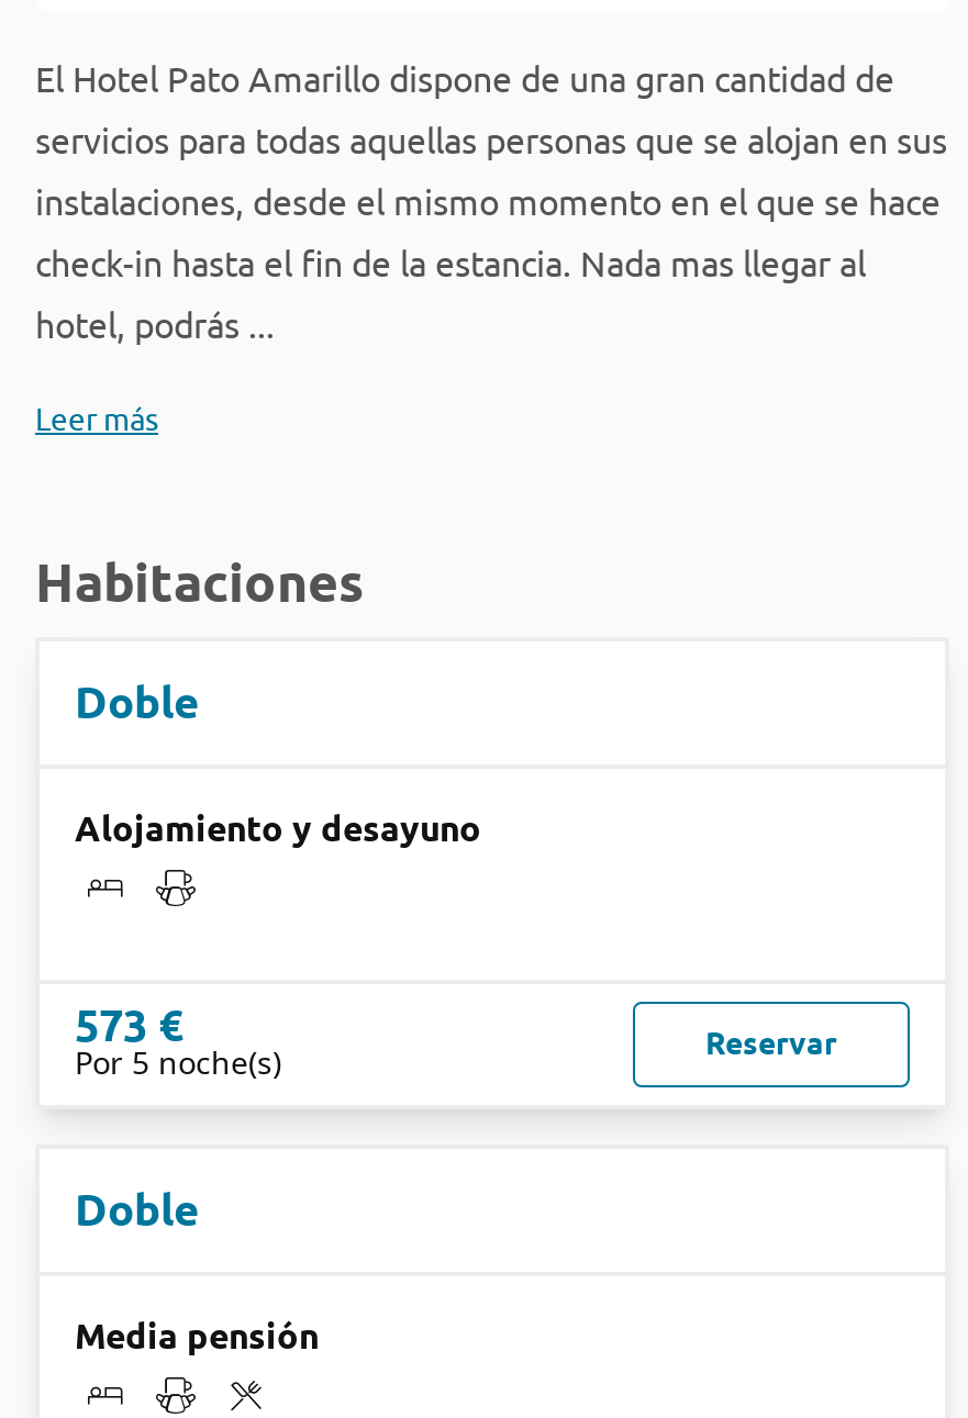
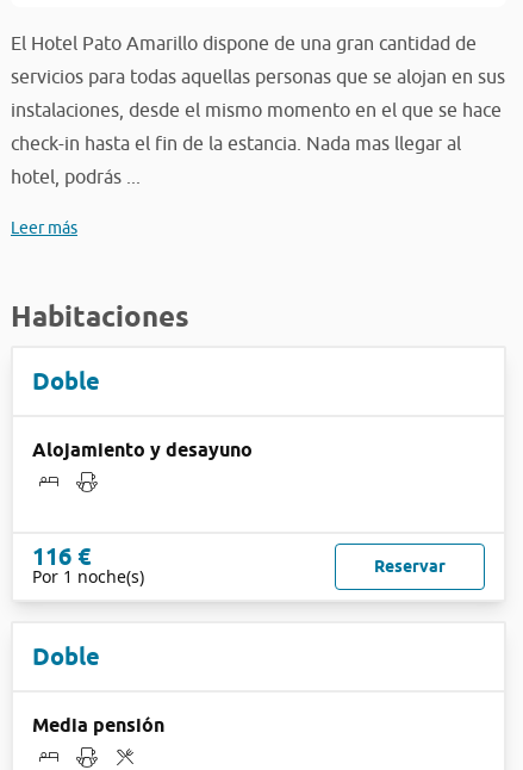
- 573 €
+ 116 €

- Por 5 noche(s)
+ Por 1 noche(s)
